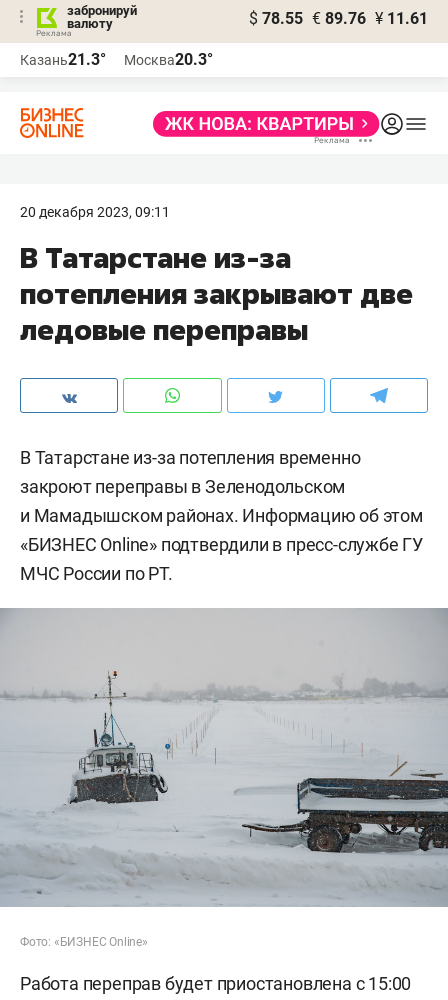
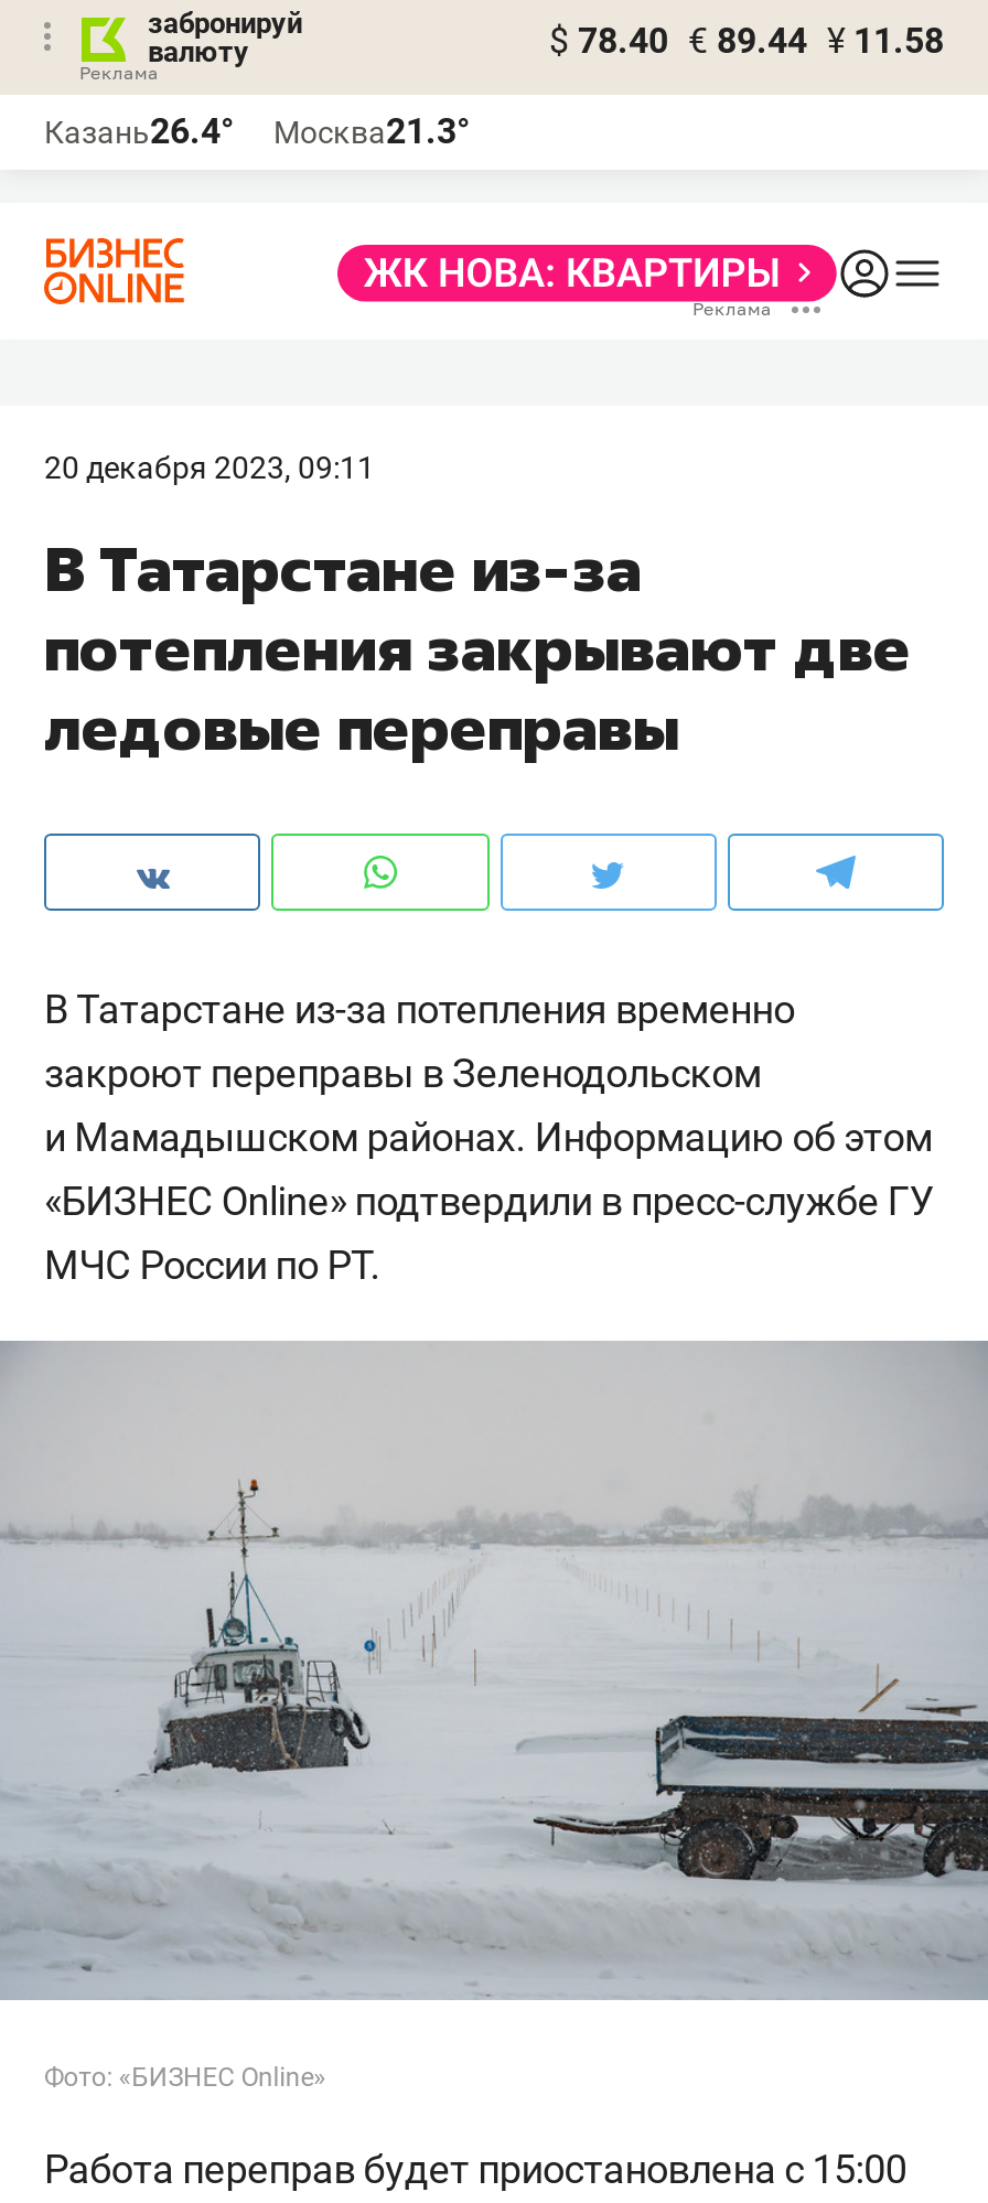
- $ 78.55 € 89.76 ¥ 11.61
+ $ 78.40 € 89.44 ¥ 11.58

- Казань21.3°
+ Казань26.4°

- Москва20.3°
+ Москва21.3°
